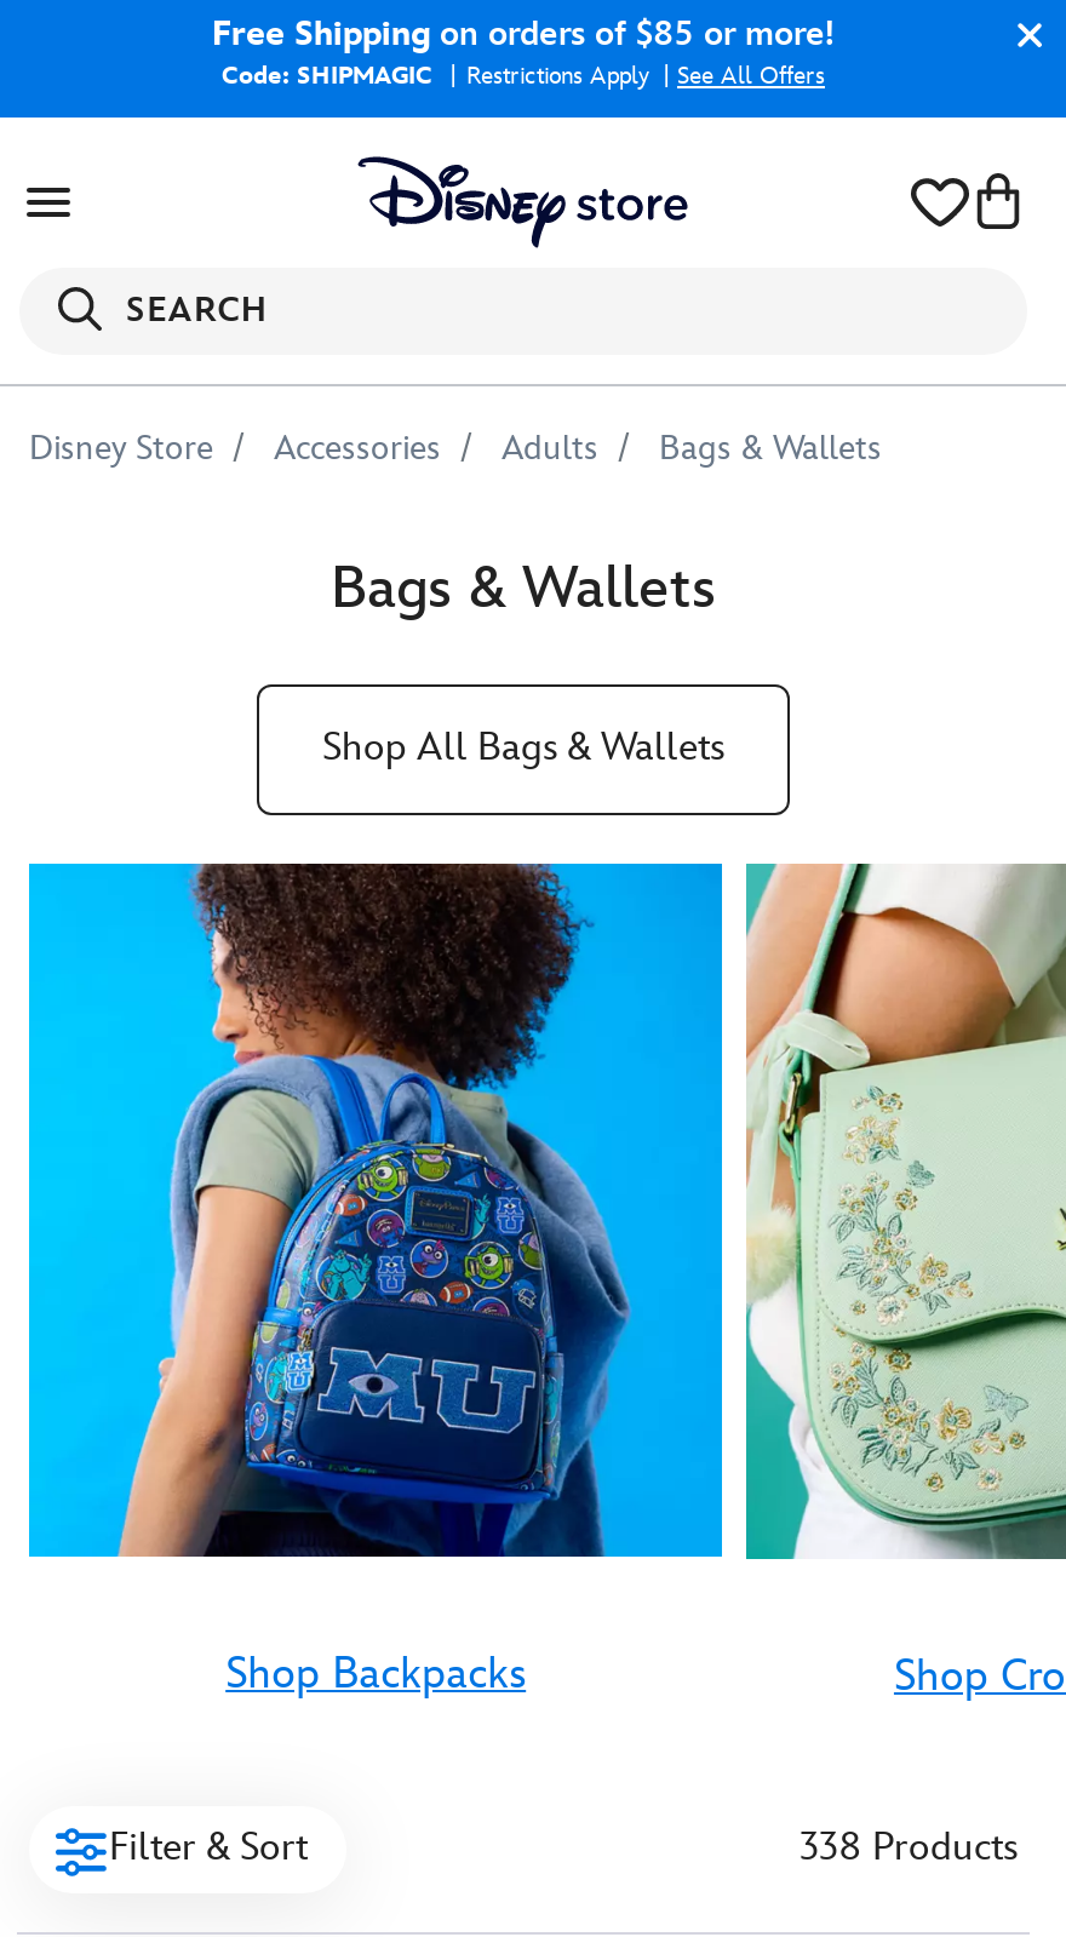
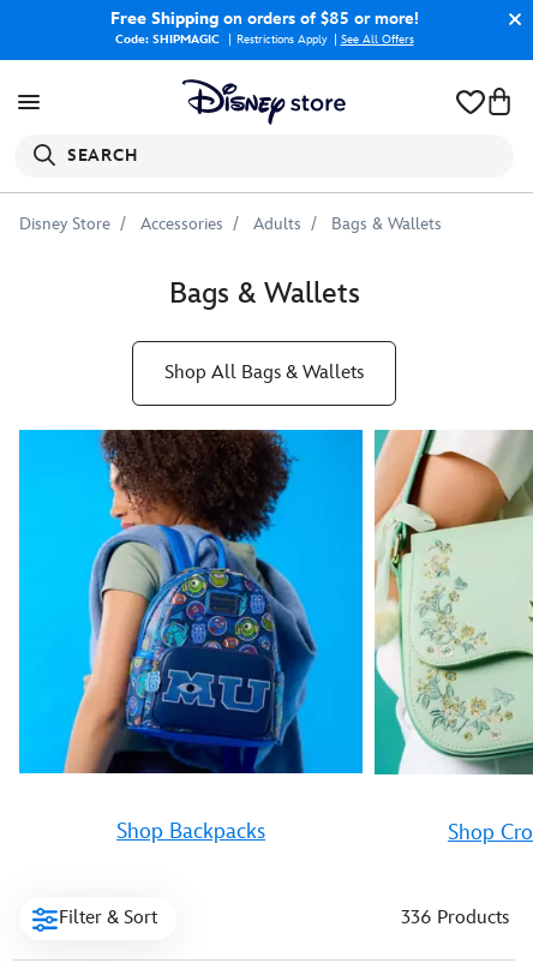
- 338 Products
+ 336 Products
